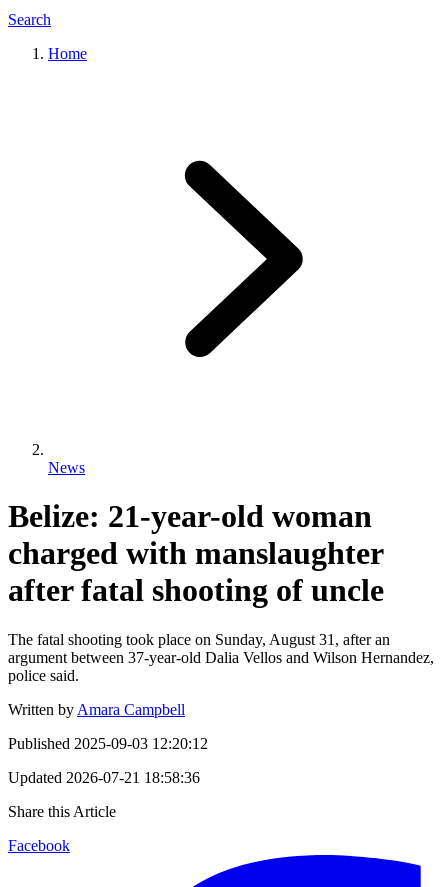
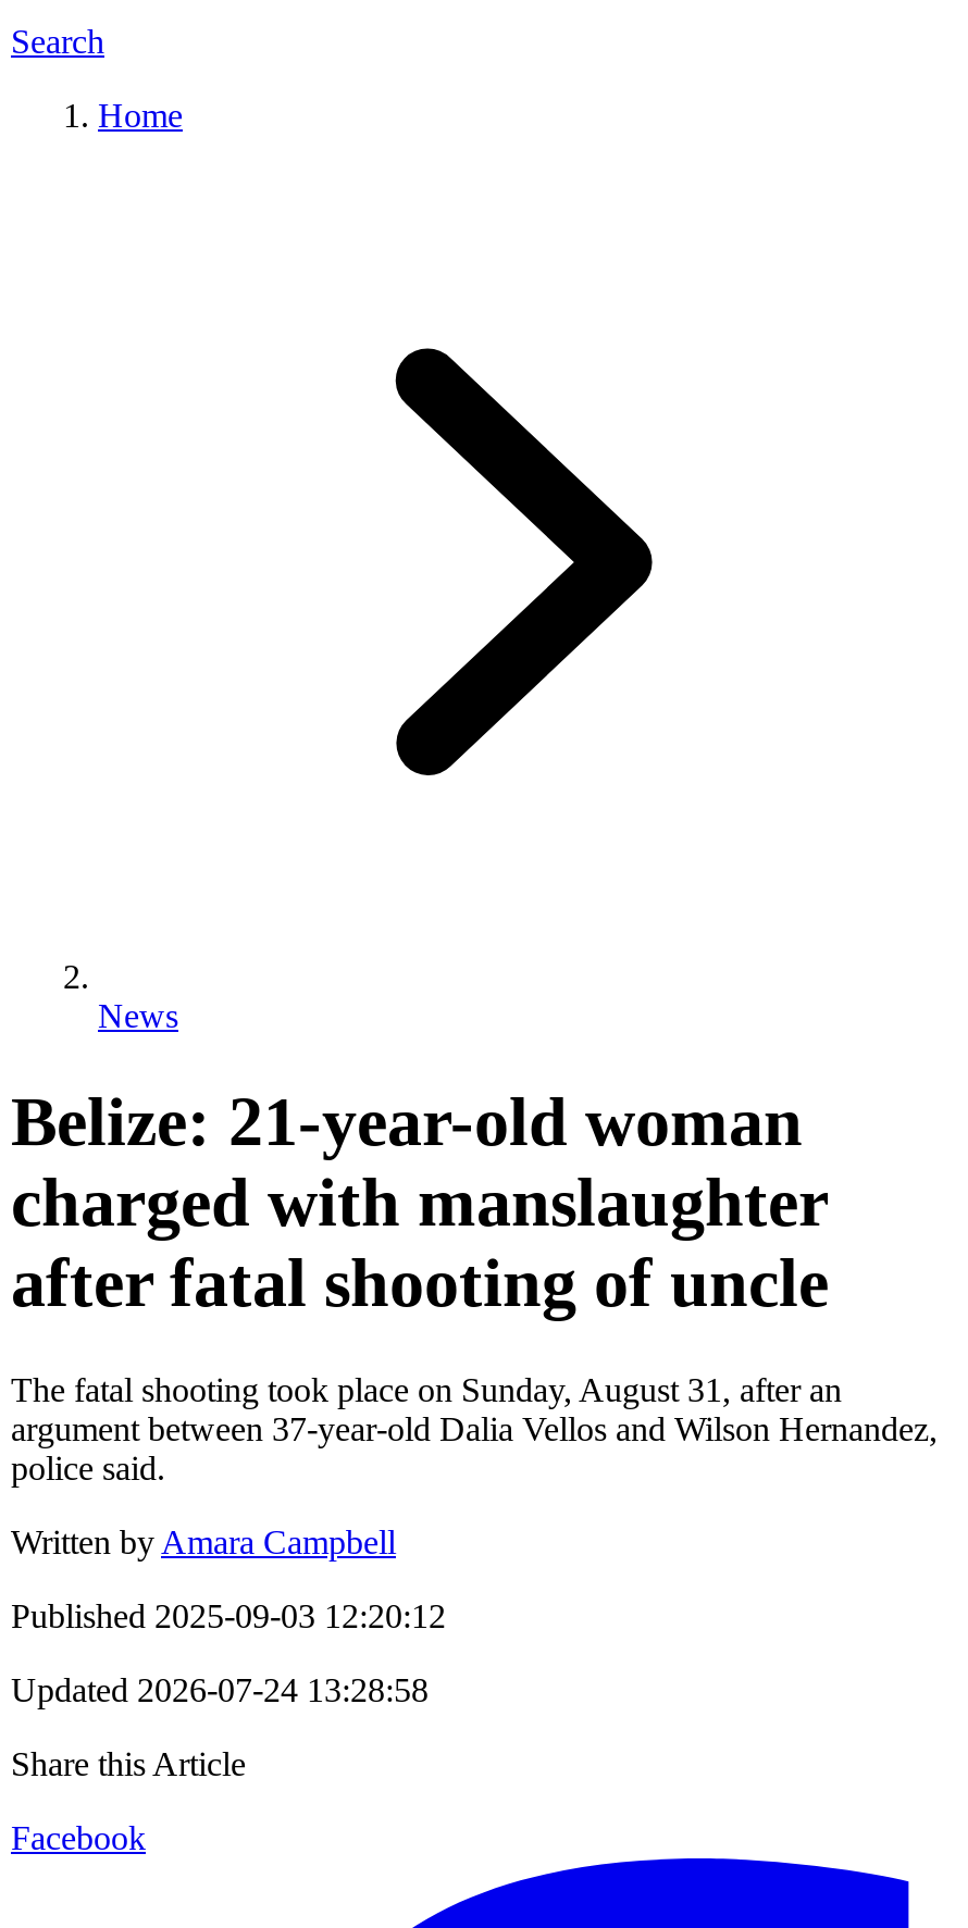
- Updated 2026-07-21 18:58:36
+ Updated 2026-07-24 13:28:58
